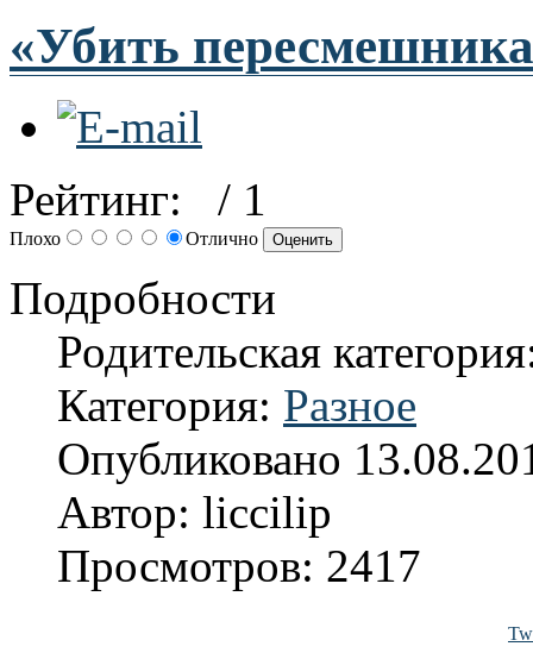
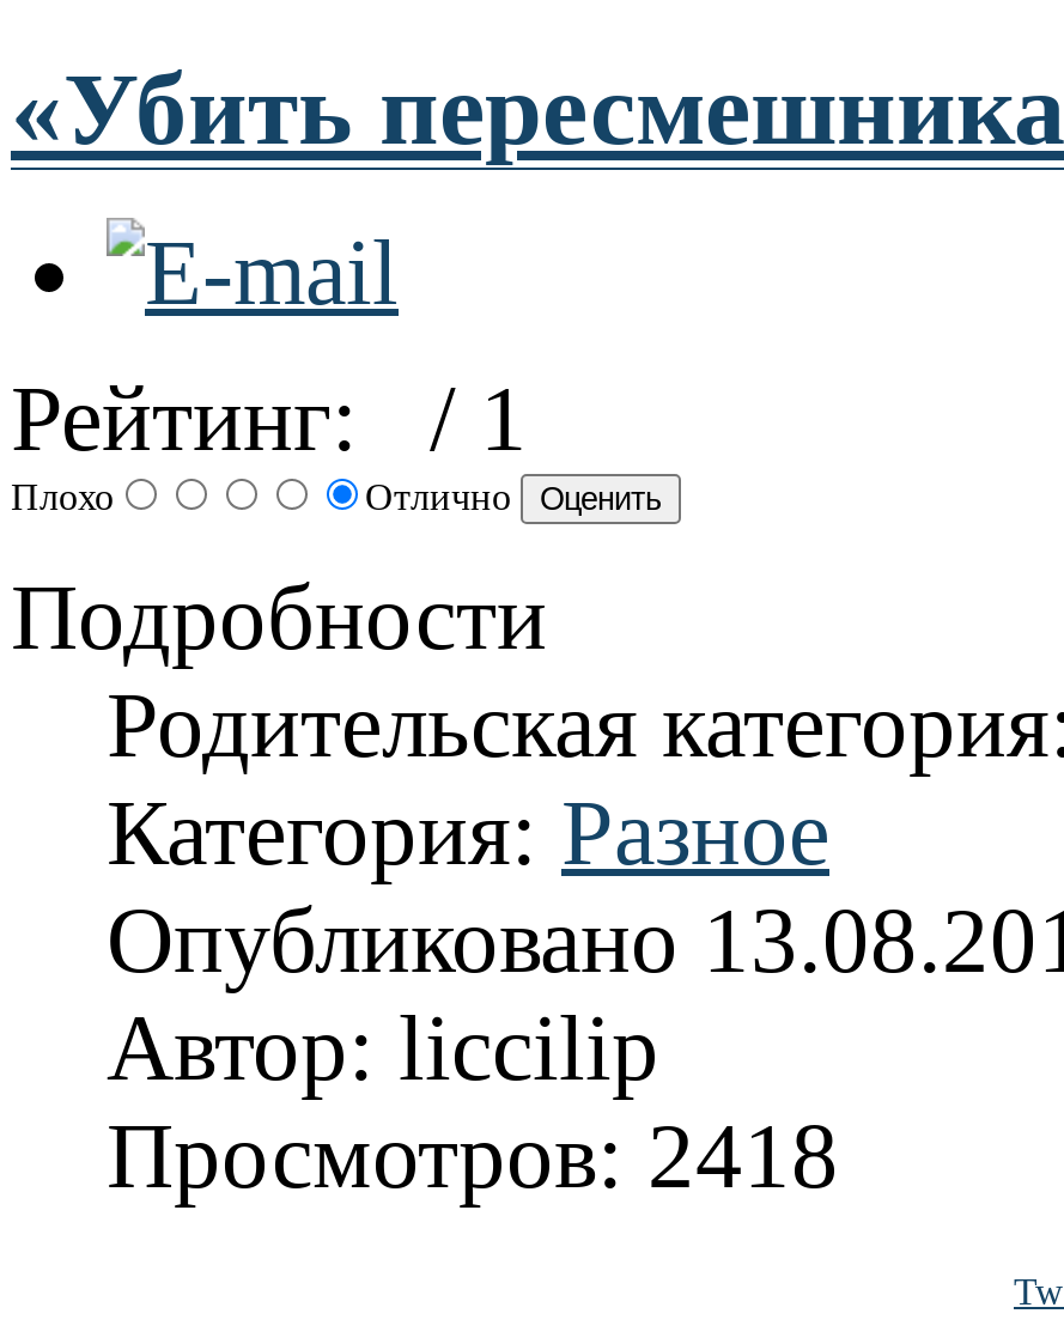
- Просмотров: 2417
+ Просмотров: 2418
